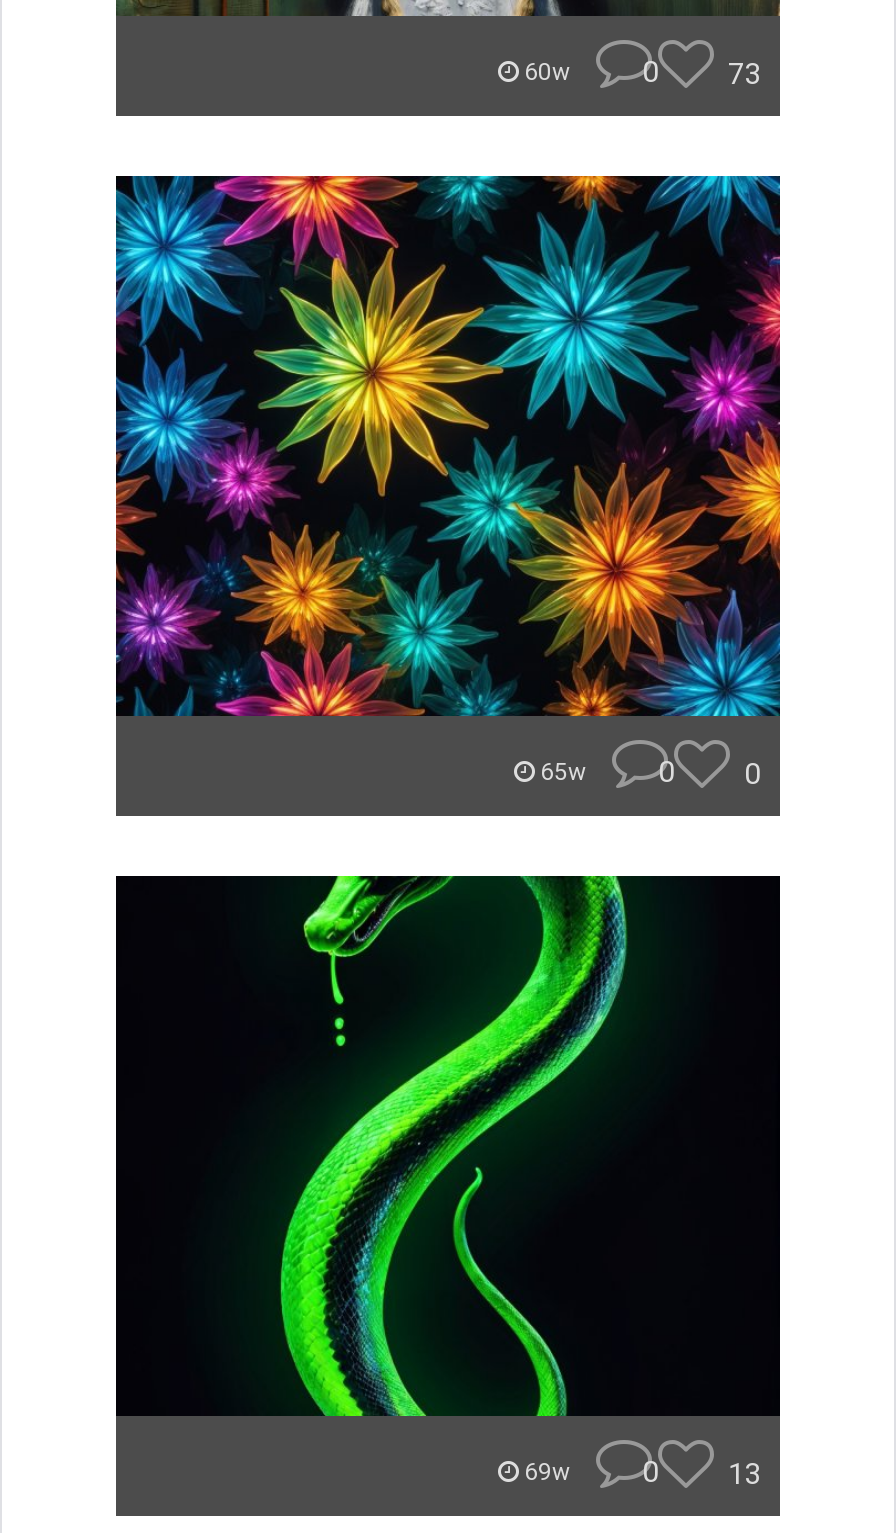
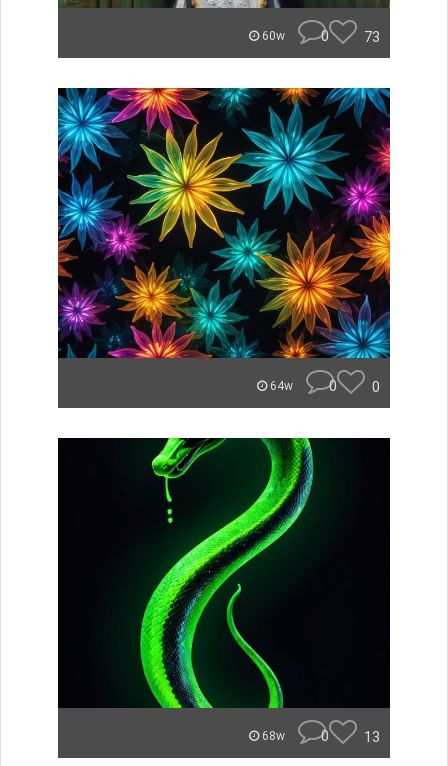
- 65w
+ 64w

- 69w
+ 68w
